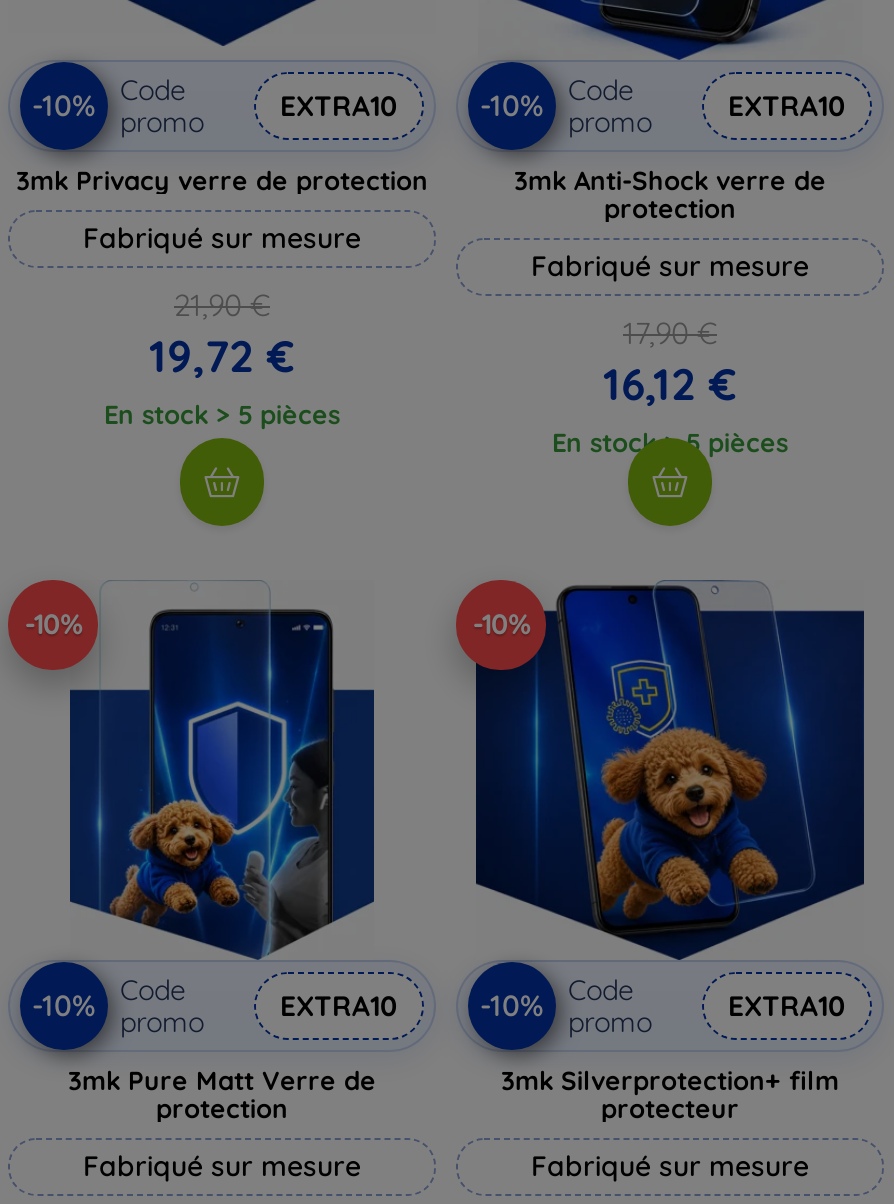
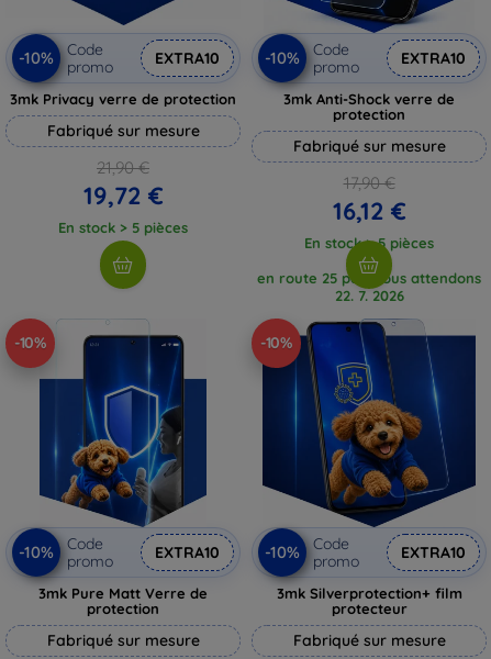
+ en route 25 pcs, nous attendons
+ 22. 7. 2026
